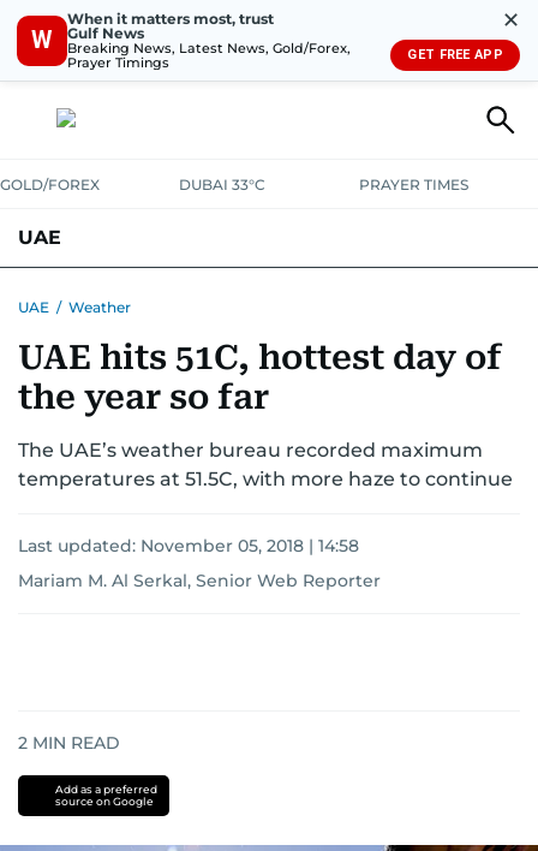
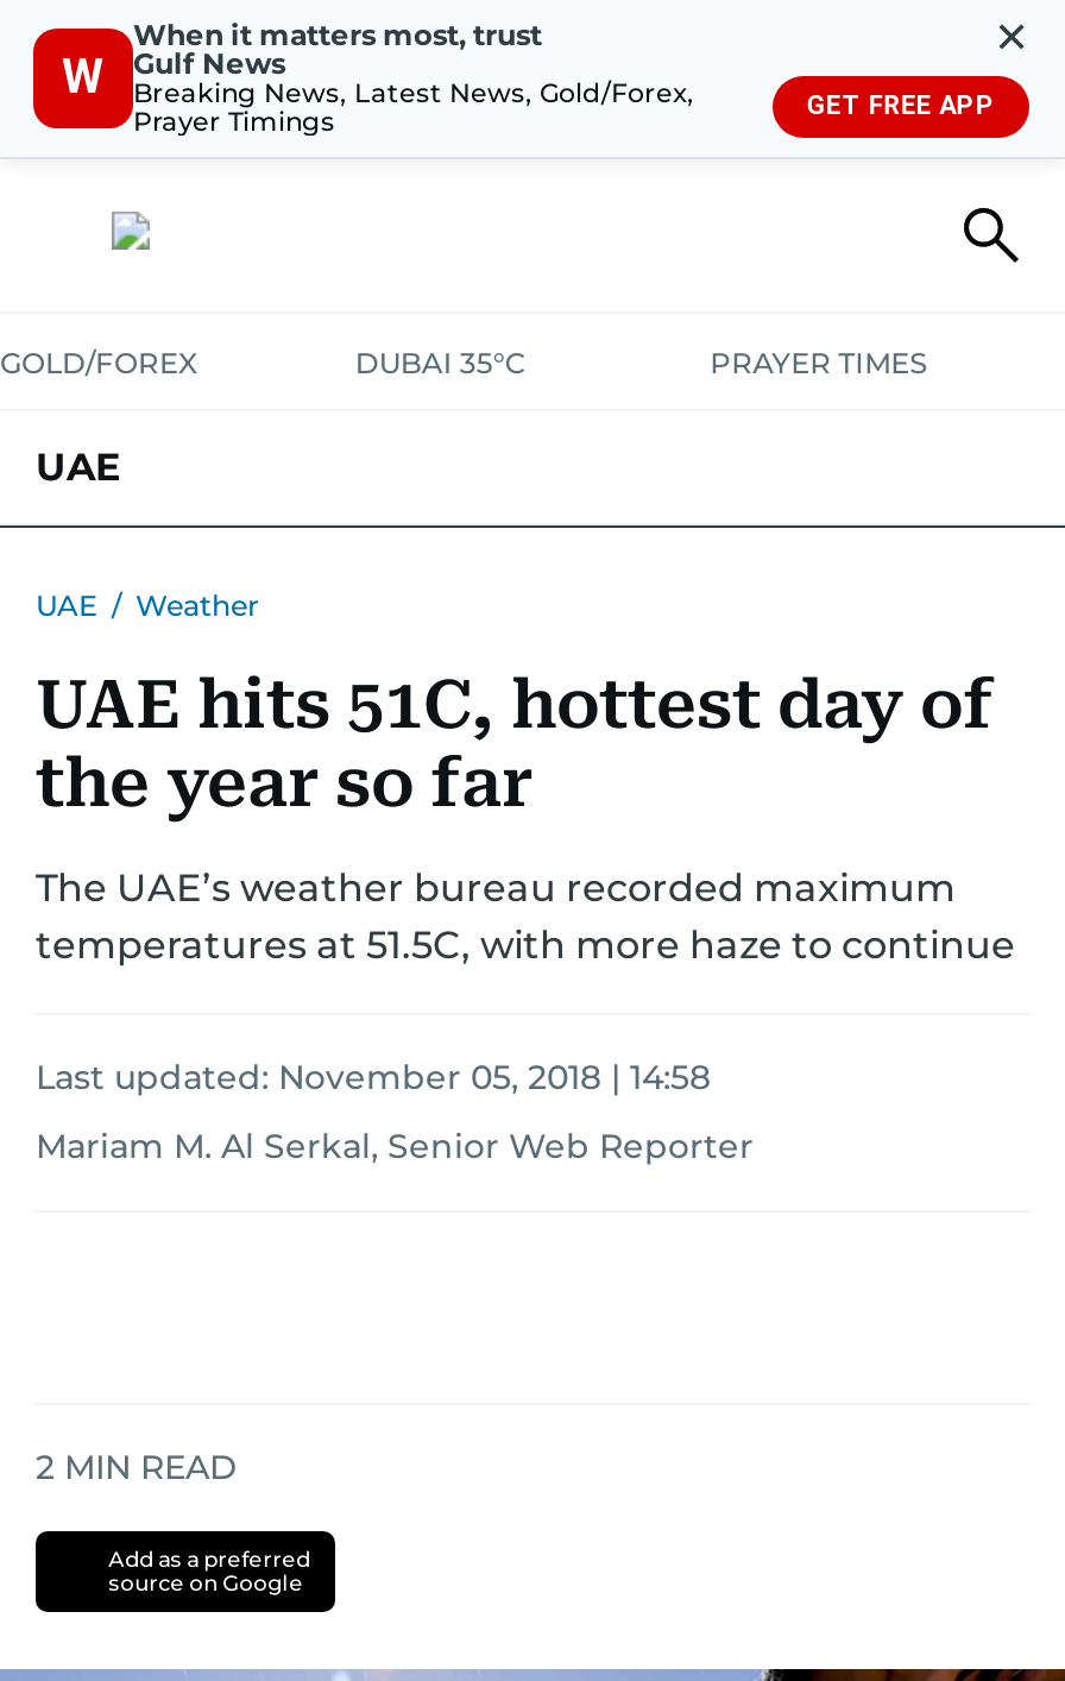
- DUBAI 33°C
+ DUBAI 35°C
